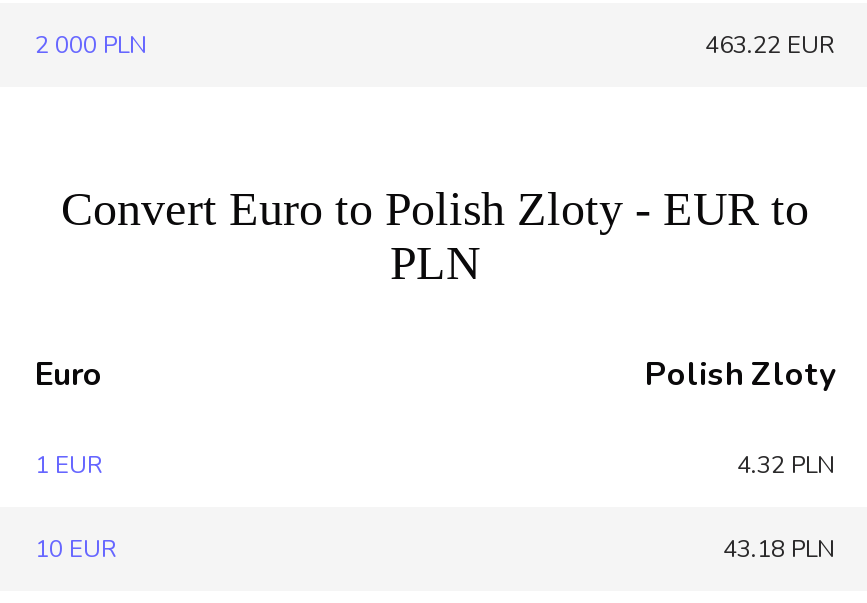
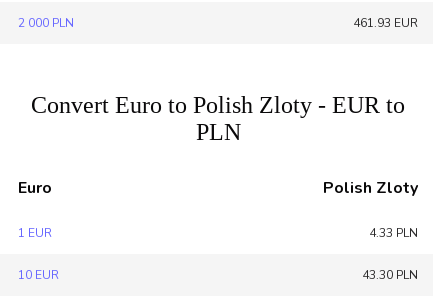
- 463.22 EUR
+ 461.93 EUR

- 4.32 PLN
+ 4.33 PLN

- 43.18 PLN
+ 43.30 PLN
